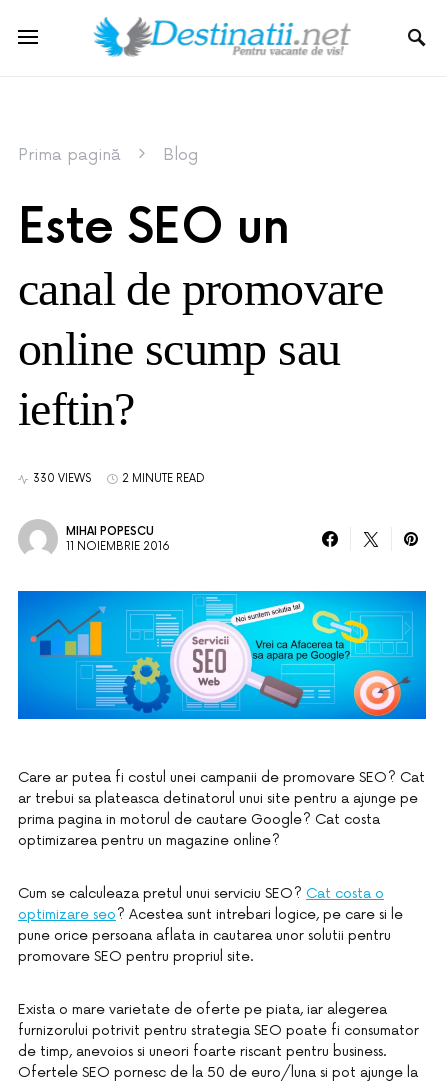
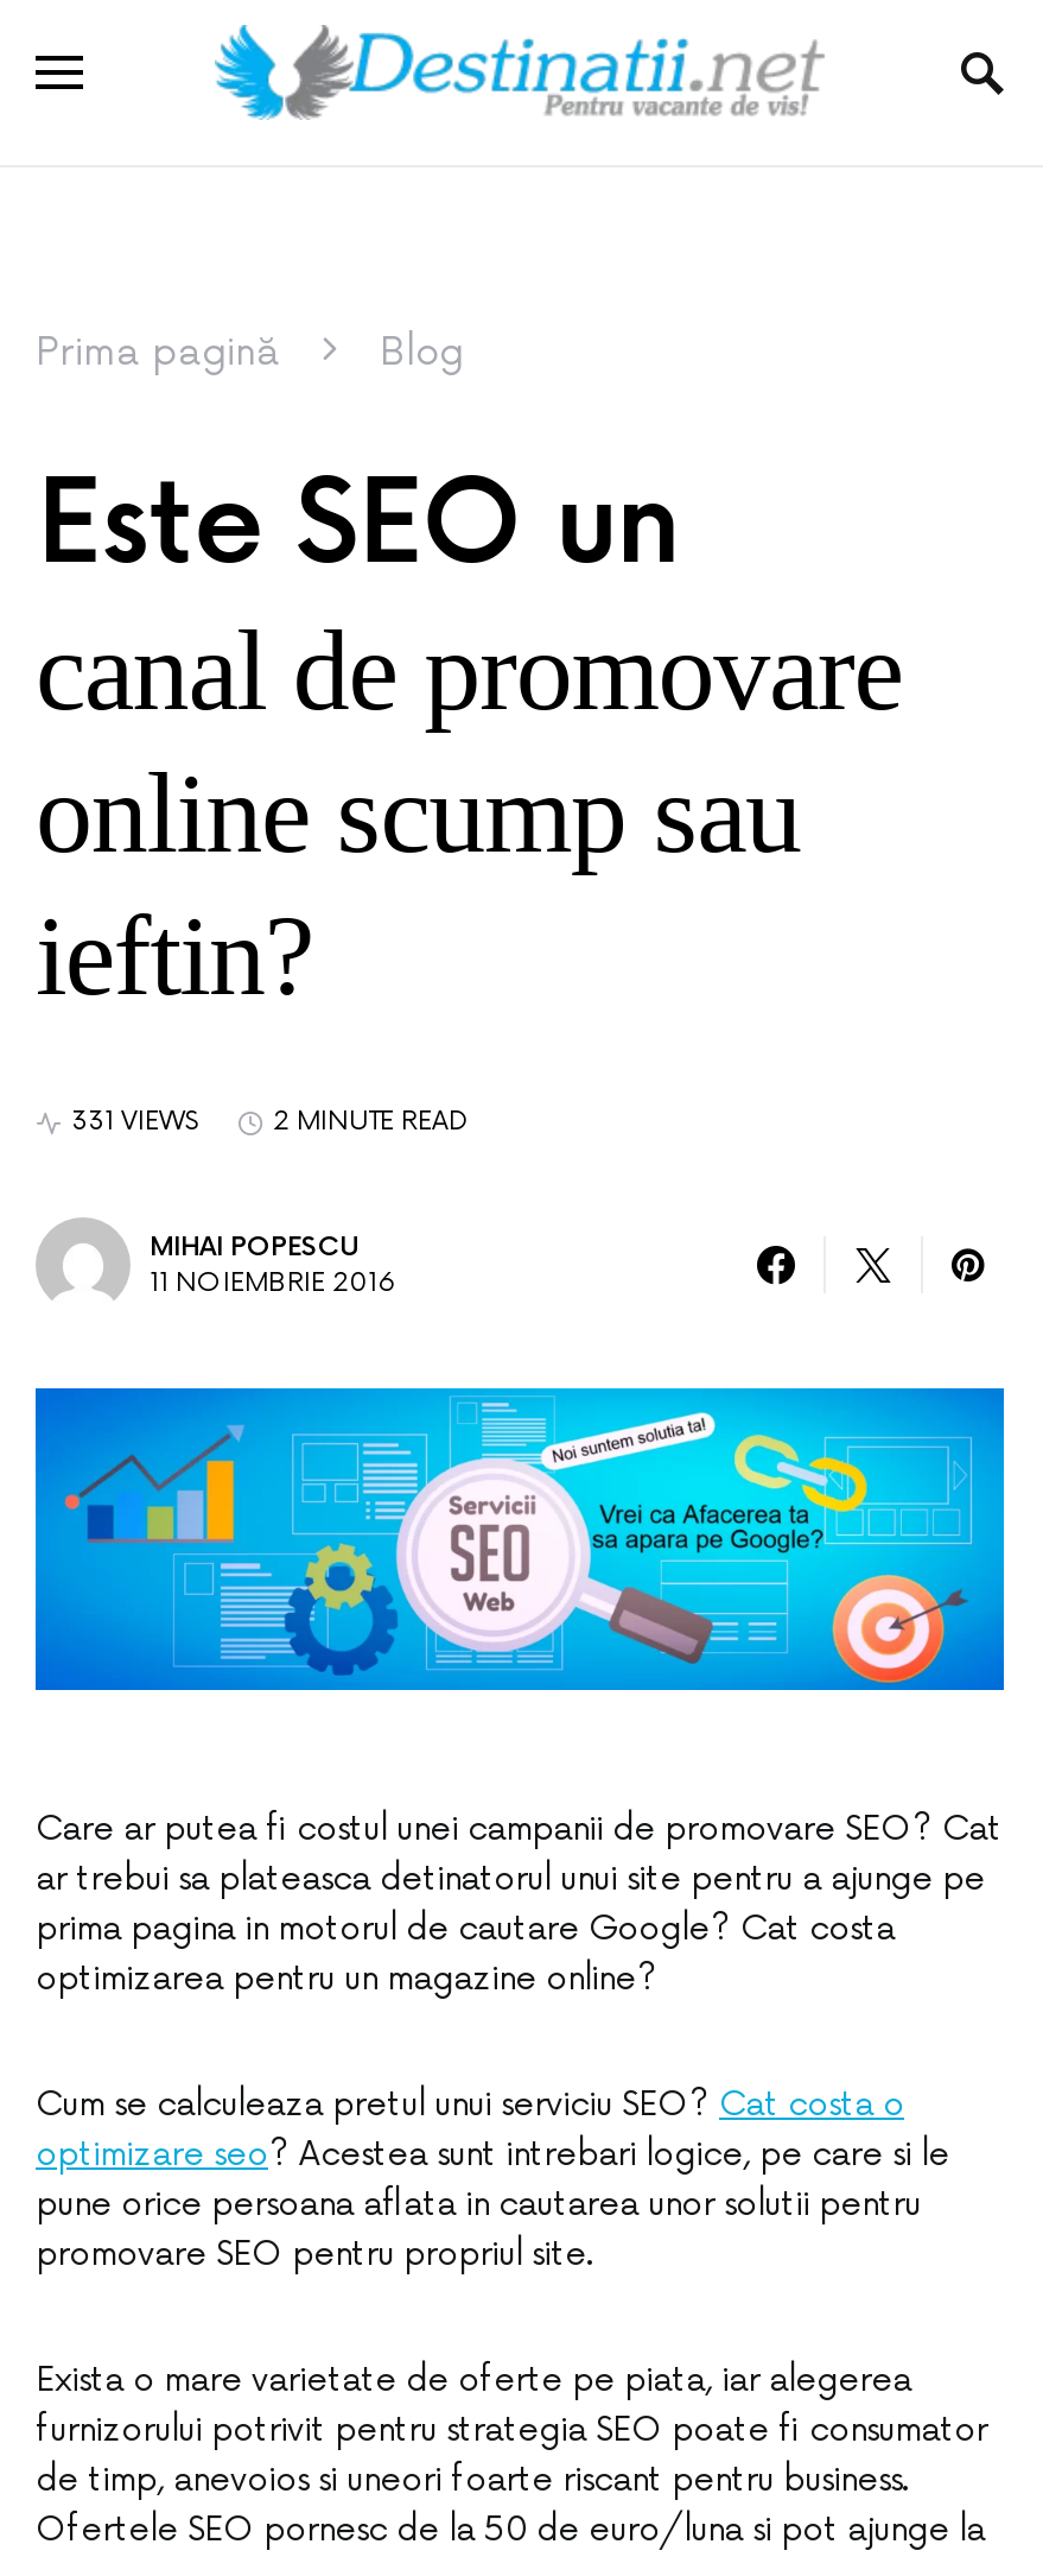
- 330 VIEWS
+ 331 VIEWS
